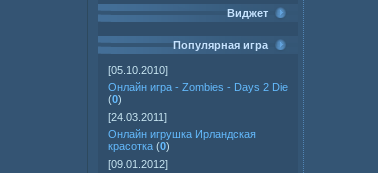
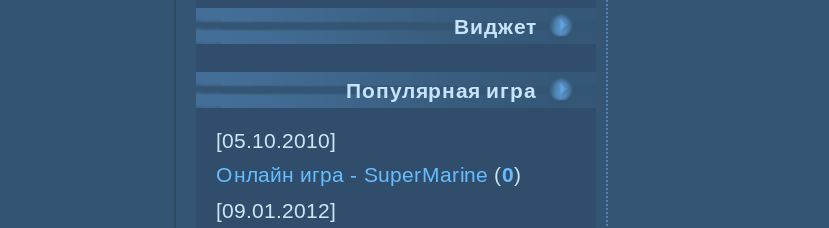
- Онлайн игра - Zombies - Days 2 Die
- (0)
- [24.03.2011]
- Онлайн игрушка Ирландская
- красотка (0)
+ Онлайн игра - SuperMarine (0)
